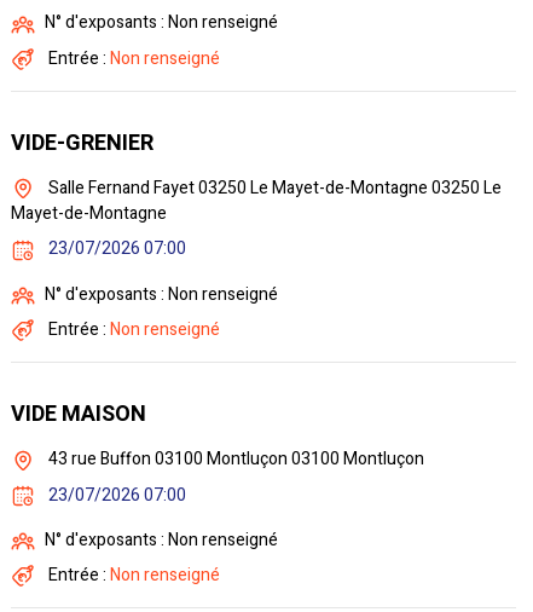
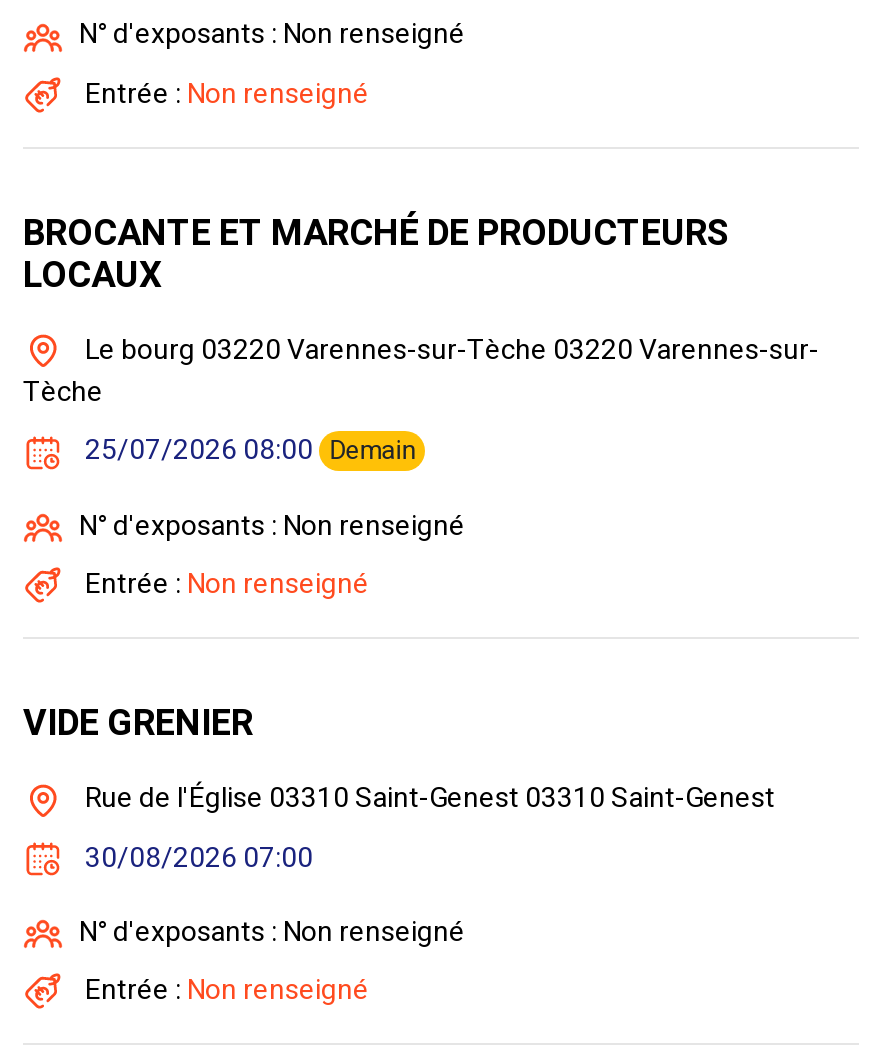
- VIDE-GRENIER
+ BROCANTE ET MARCHÉ DE PRODUCTEURS
+ LOCAUX

- Salle Fernand Fayet 03250 Le Mayet-de-Montagne 03250 Le
- Mayet-de-Montagne
- 23/07/2026 07:00
+ Le bourg 03220 Varennes-sur-Tèche 03220 Varennes-sur-
+ Tèche
+ 25/07/2026 08:00 Demain

- VIDE MAISON
+ VIDE GRENIER

- 43 rue Buffon 03100 Montluçon 03100 Montluçon
- 23/07/2026 07:00
+ Rue de l'Église 03310 Saint-Genest 03310 Saint-Genest
+ 30/08/2026 07:00
